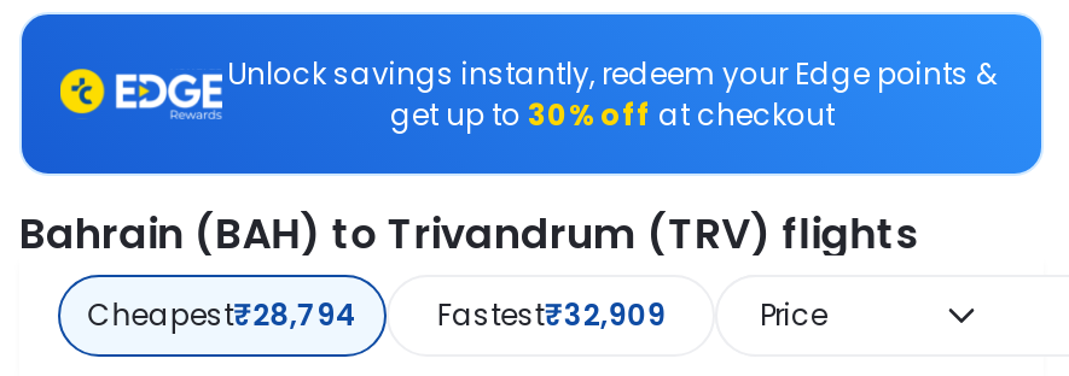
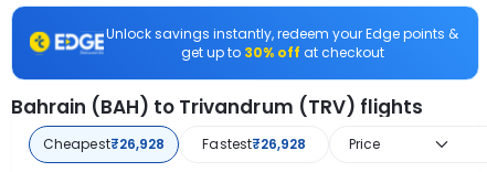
- Cheapest₹28,794
+ Cheapest₹26,928

- Fastest₹32,909
+ Fastest₹26,928
